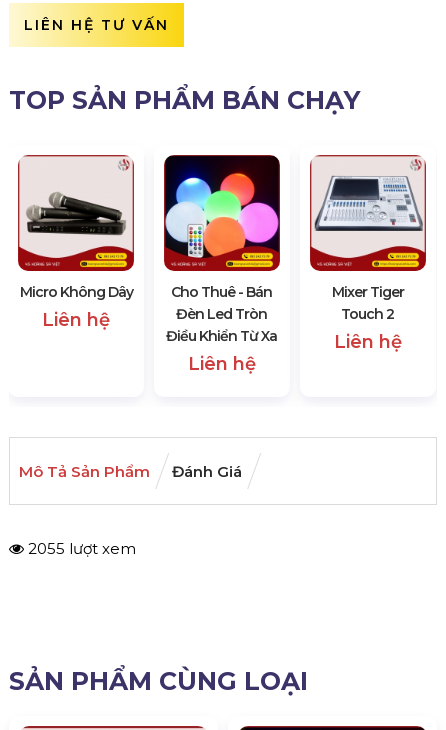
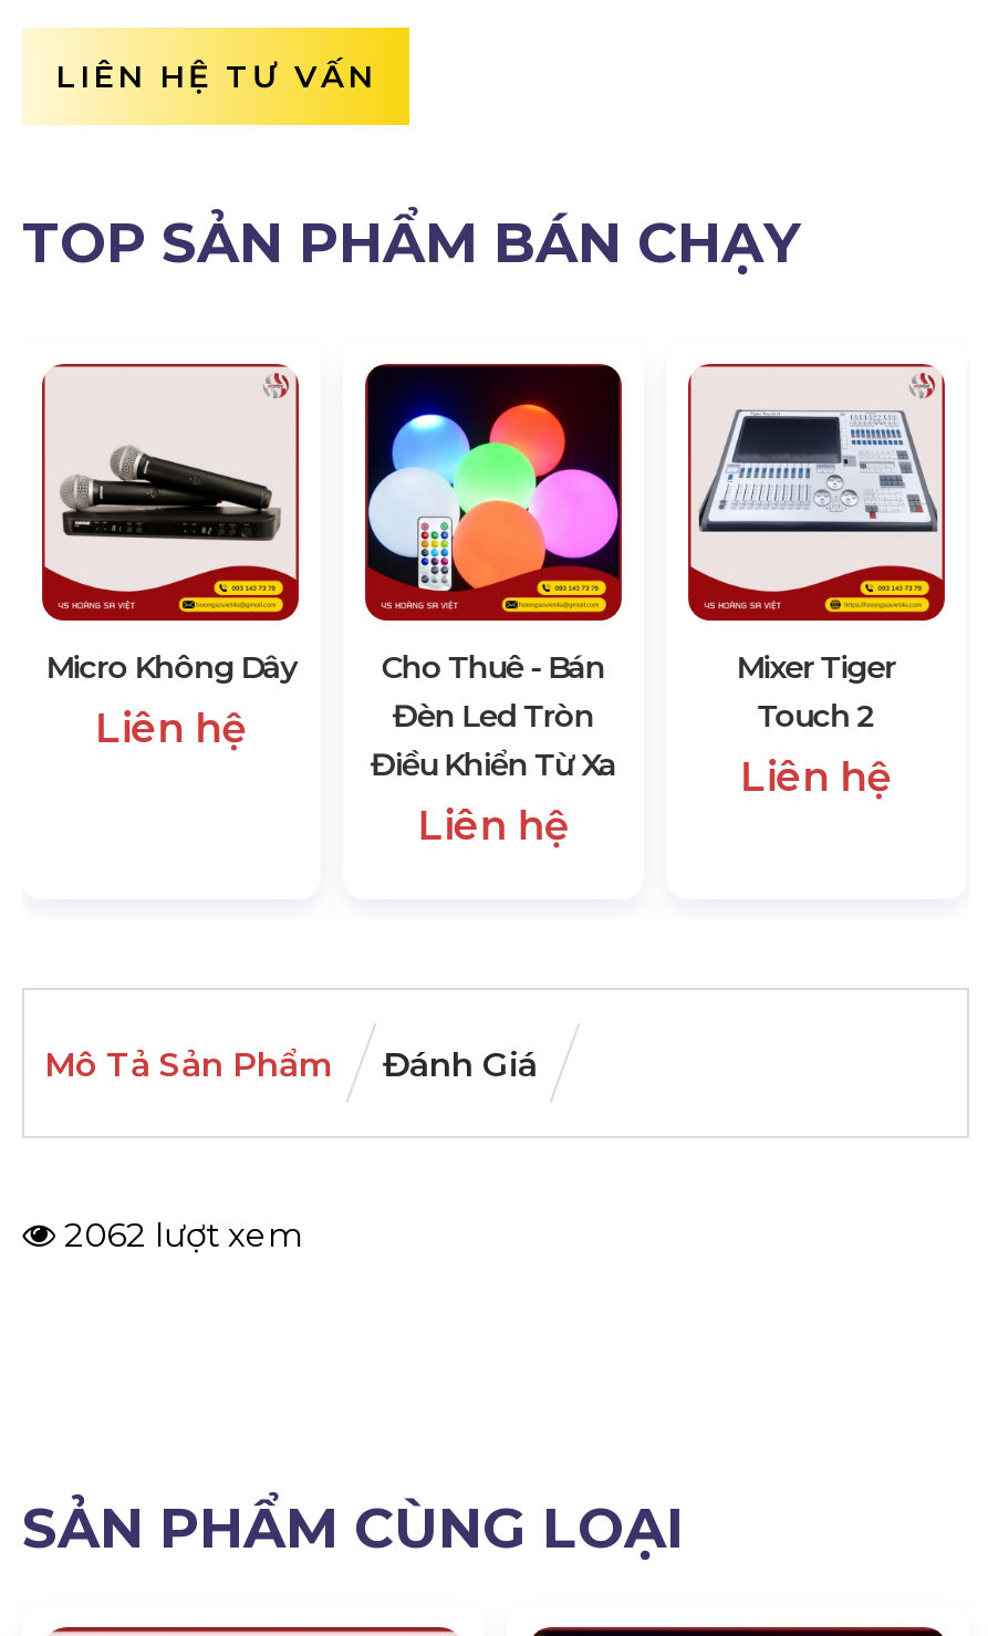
- 2055 lượt xem
+ 2062 lượt xem
